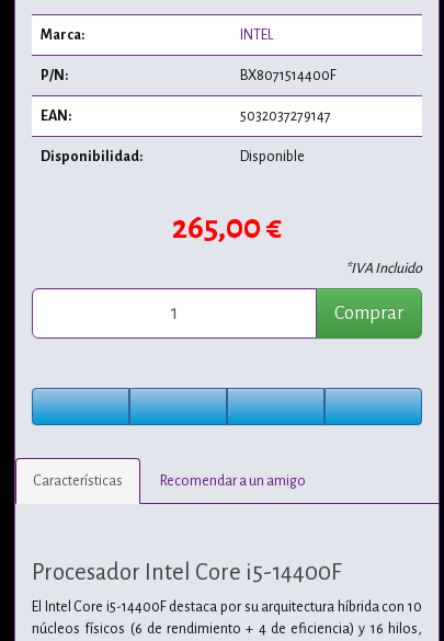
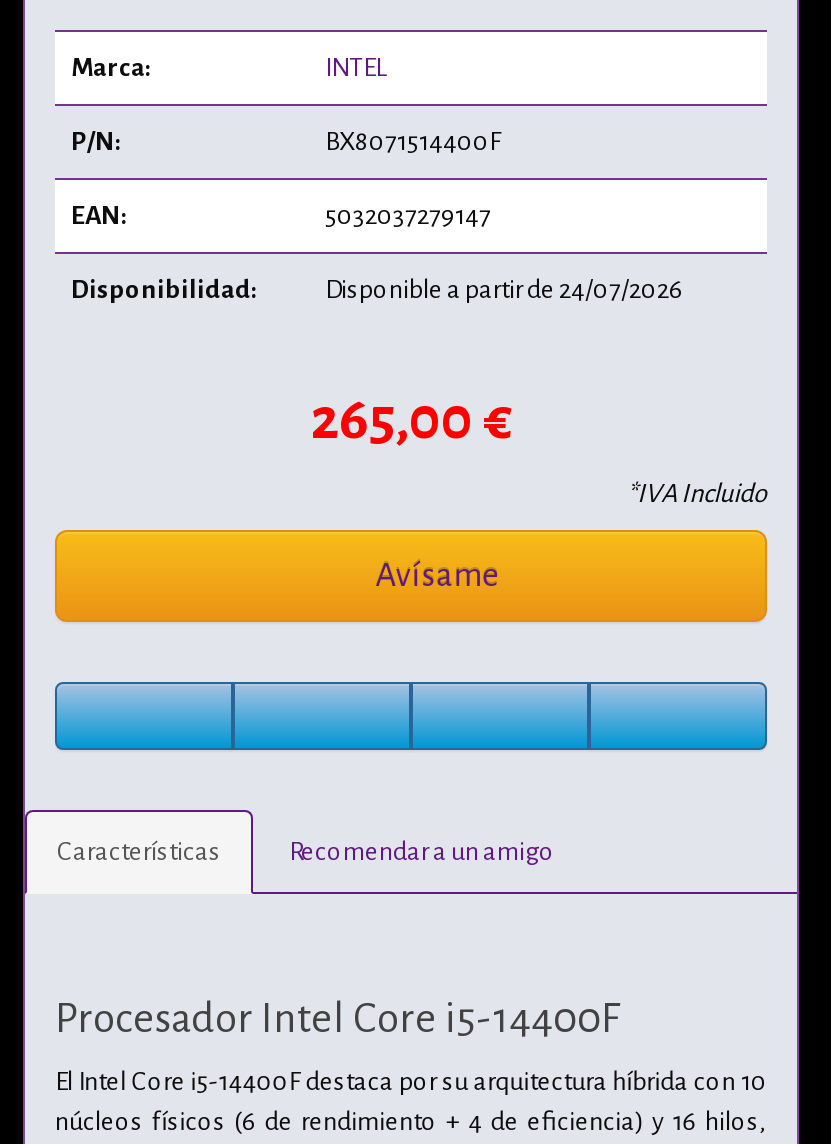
- Disponible
+ Disponible a partir de 24/07/2026

- Comprar
+ Avísame
